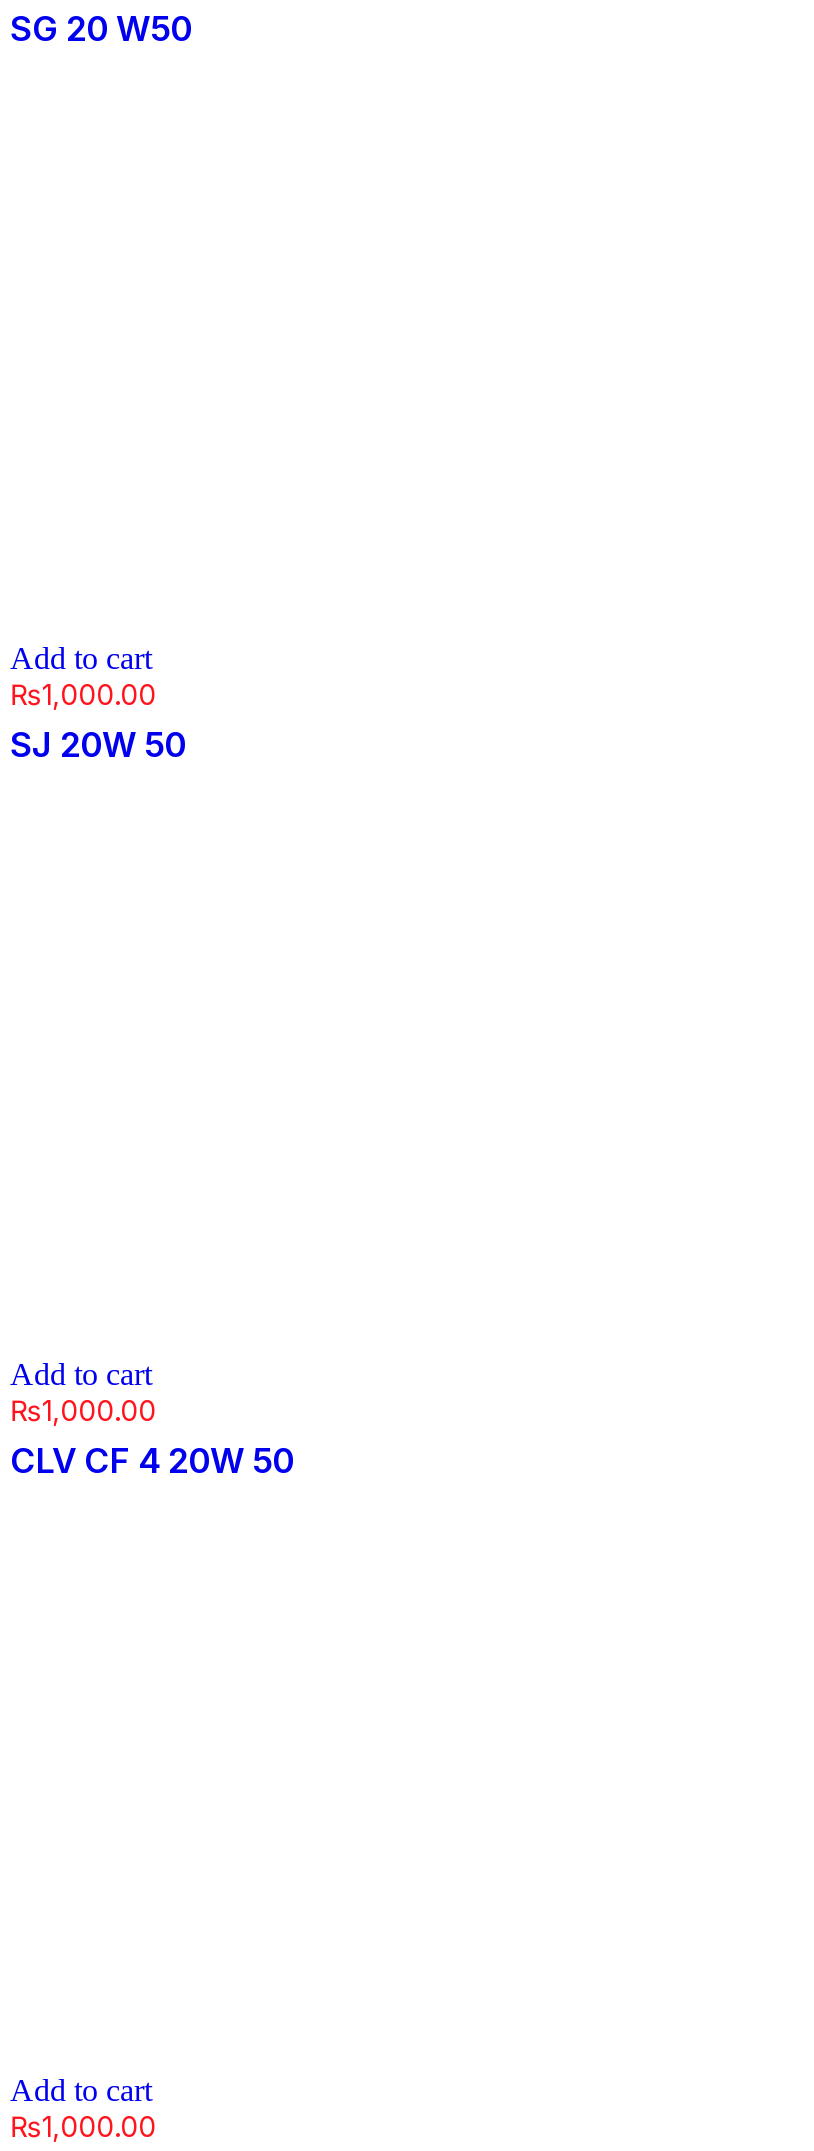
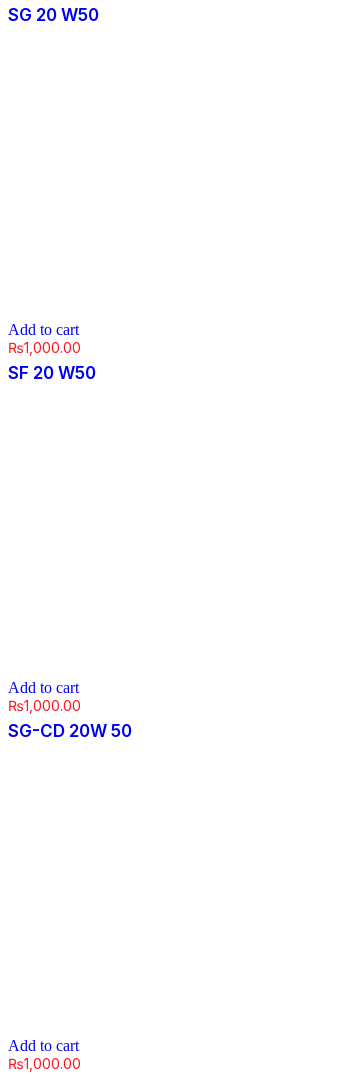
- SJ 20W 50
+ SF 20 W50

- CLV CF 4 20W 50
+ SG-CD 20W 50
